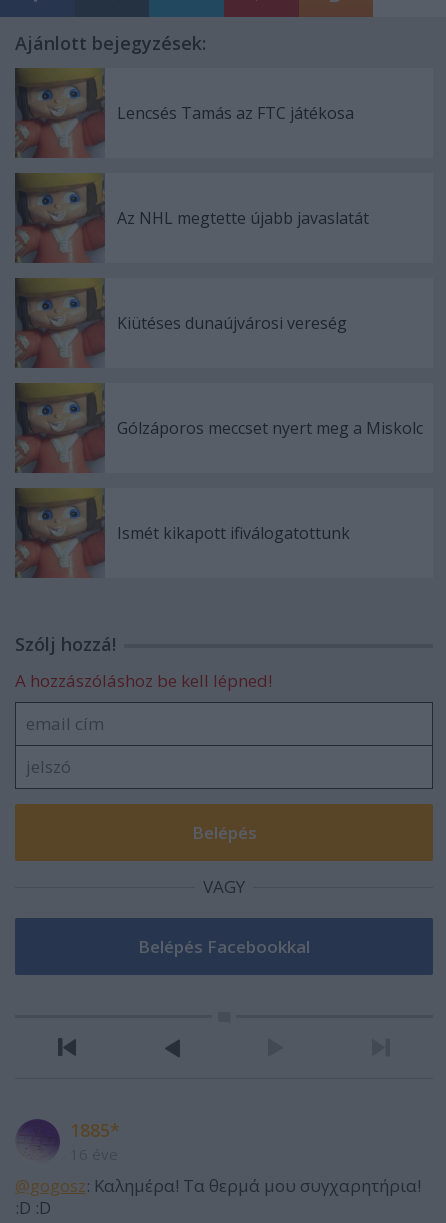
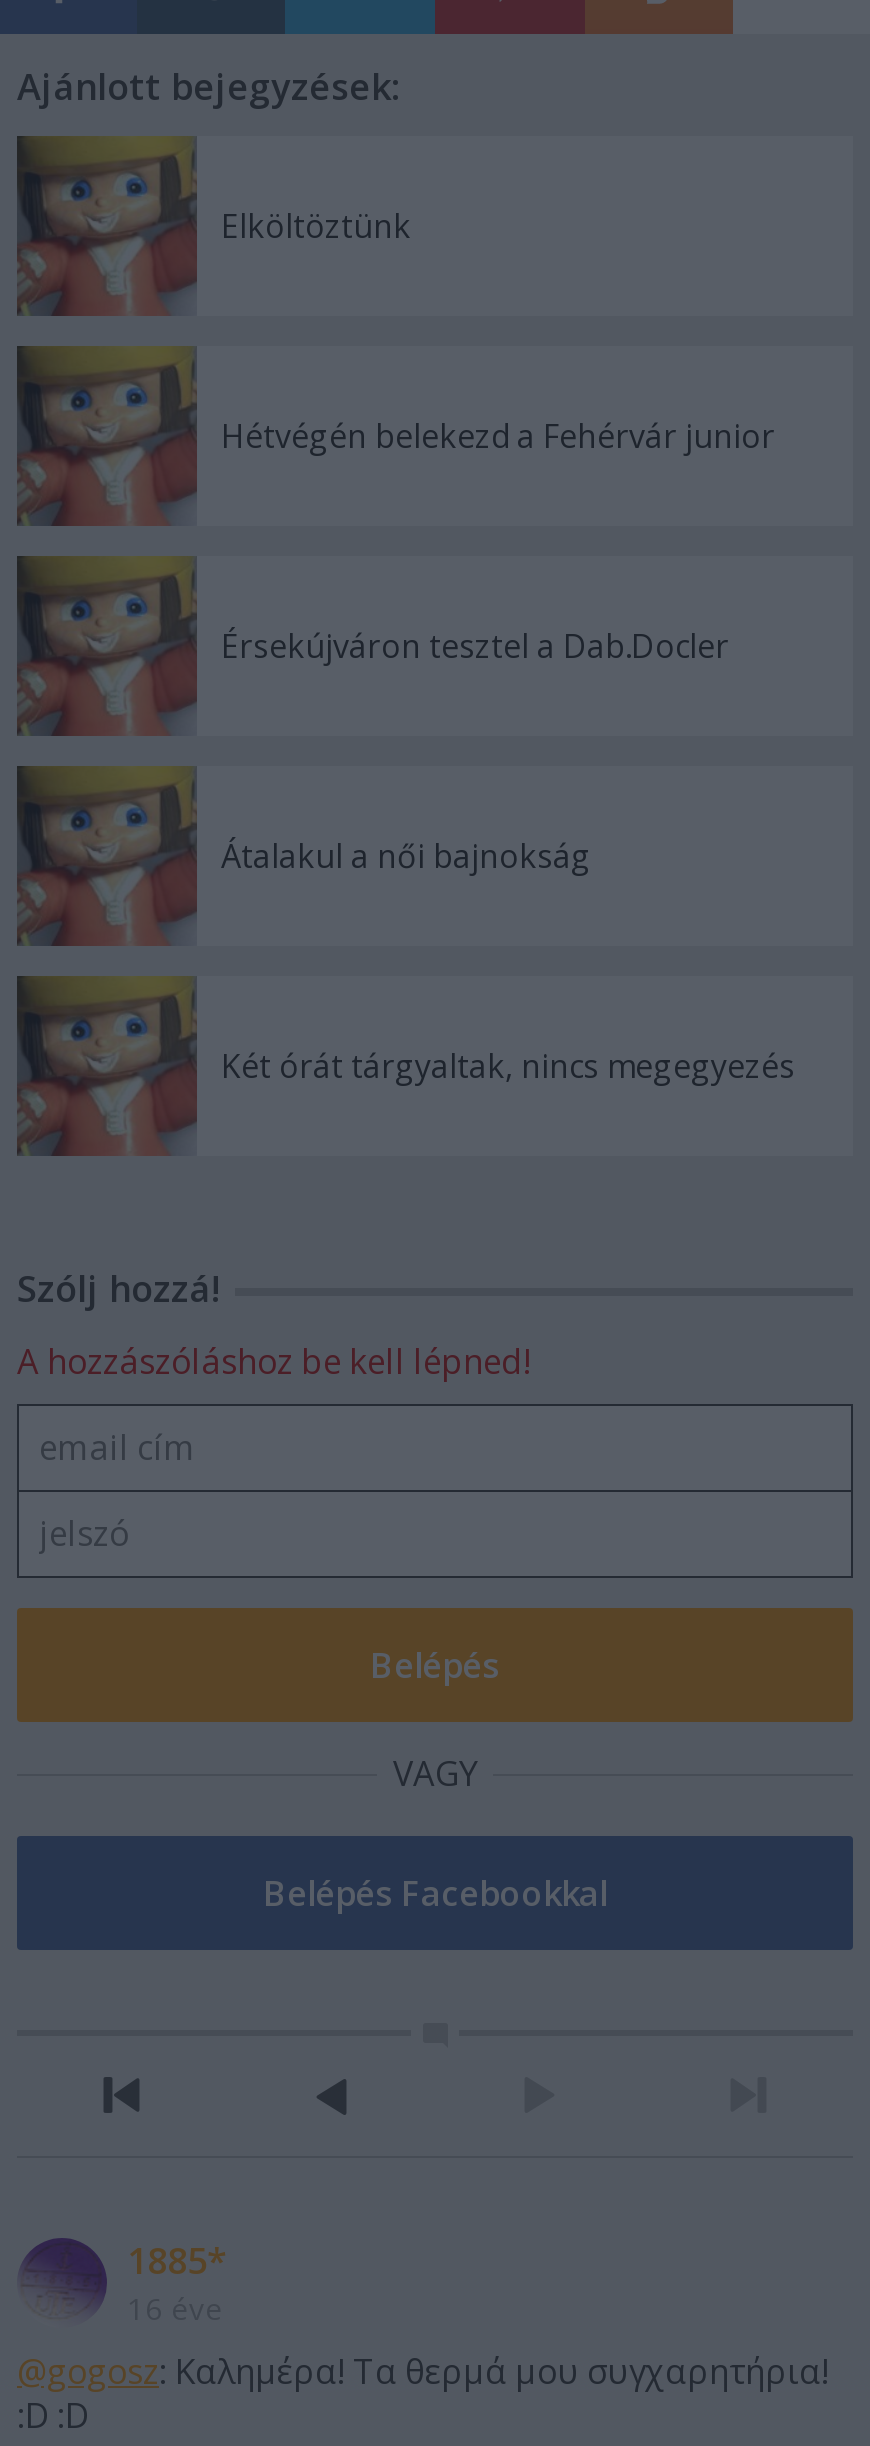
- Lencsés Tamás az FTC játékosa
+ Elköltöztünk

- Az NHL megtette újabb javaslatát
+ Hétvégén belekezd a Fehérvár junior

- Kiütéses dunaújvárosi vereség
+ Érsekújváron tesztel a Dab.Docler

- Gólzáporos meccset nyert meg a Miskolc
+ Átalakul a női bajnokság

- Ismét kikapott ifiválogatottunk
+ Két órát tárgyaltak, nincs megegyezés
